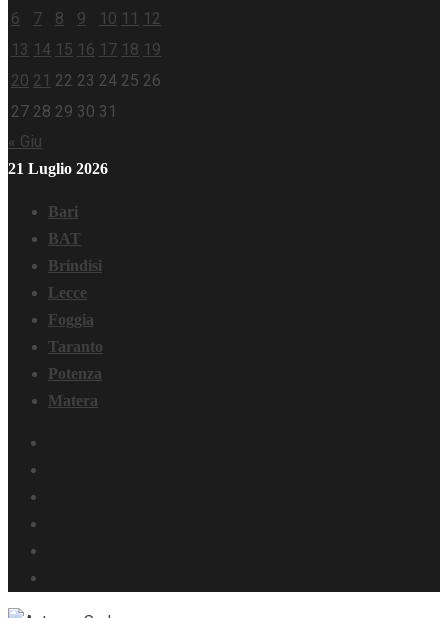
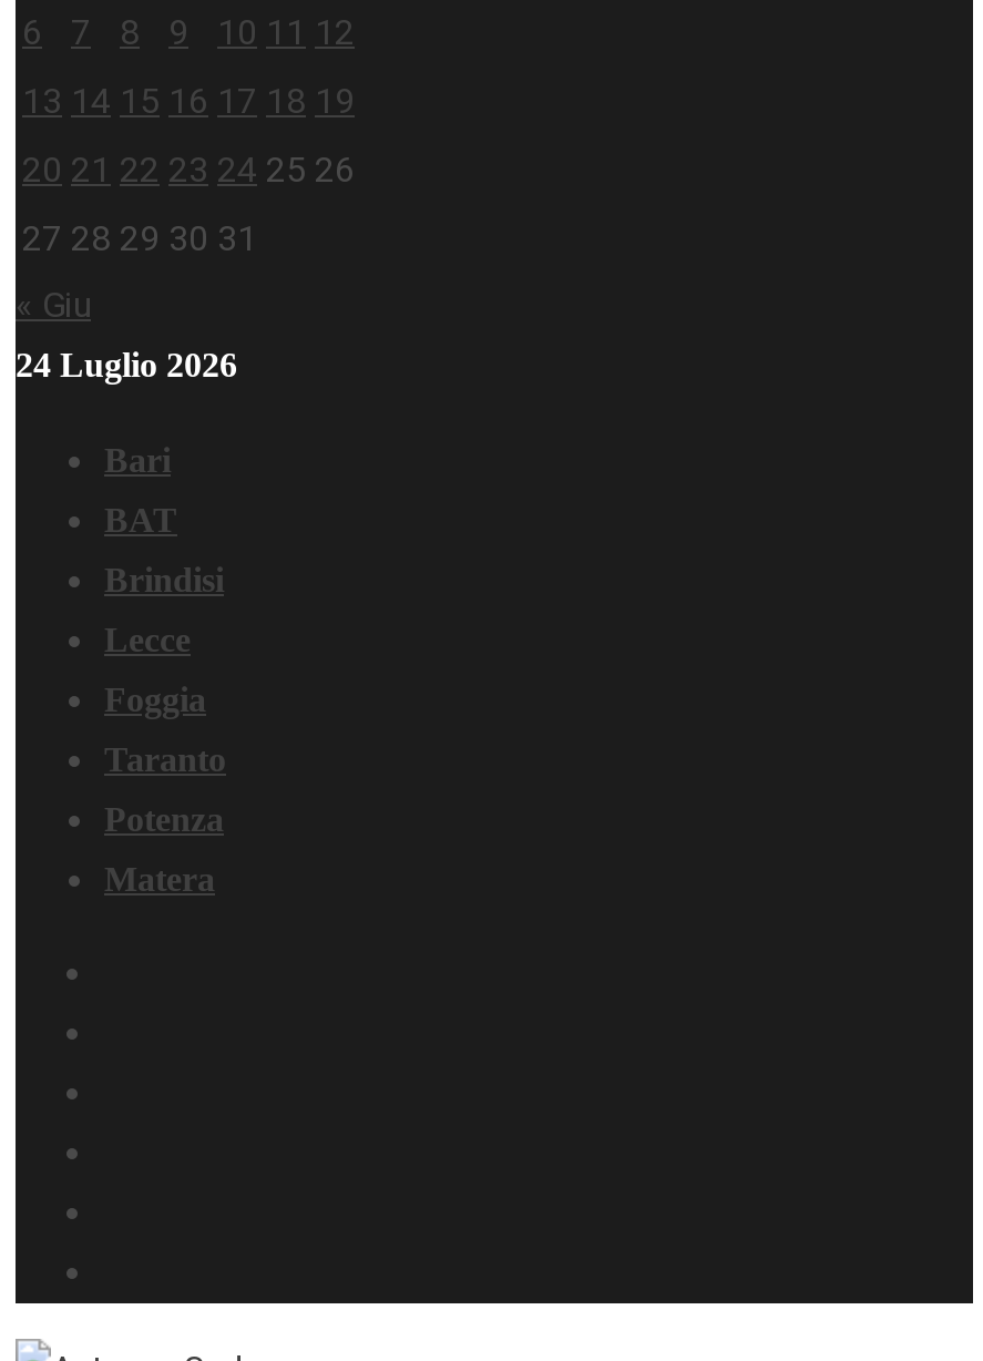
- 21 Luglio 2026
+ 24 Luglio 2026
